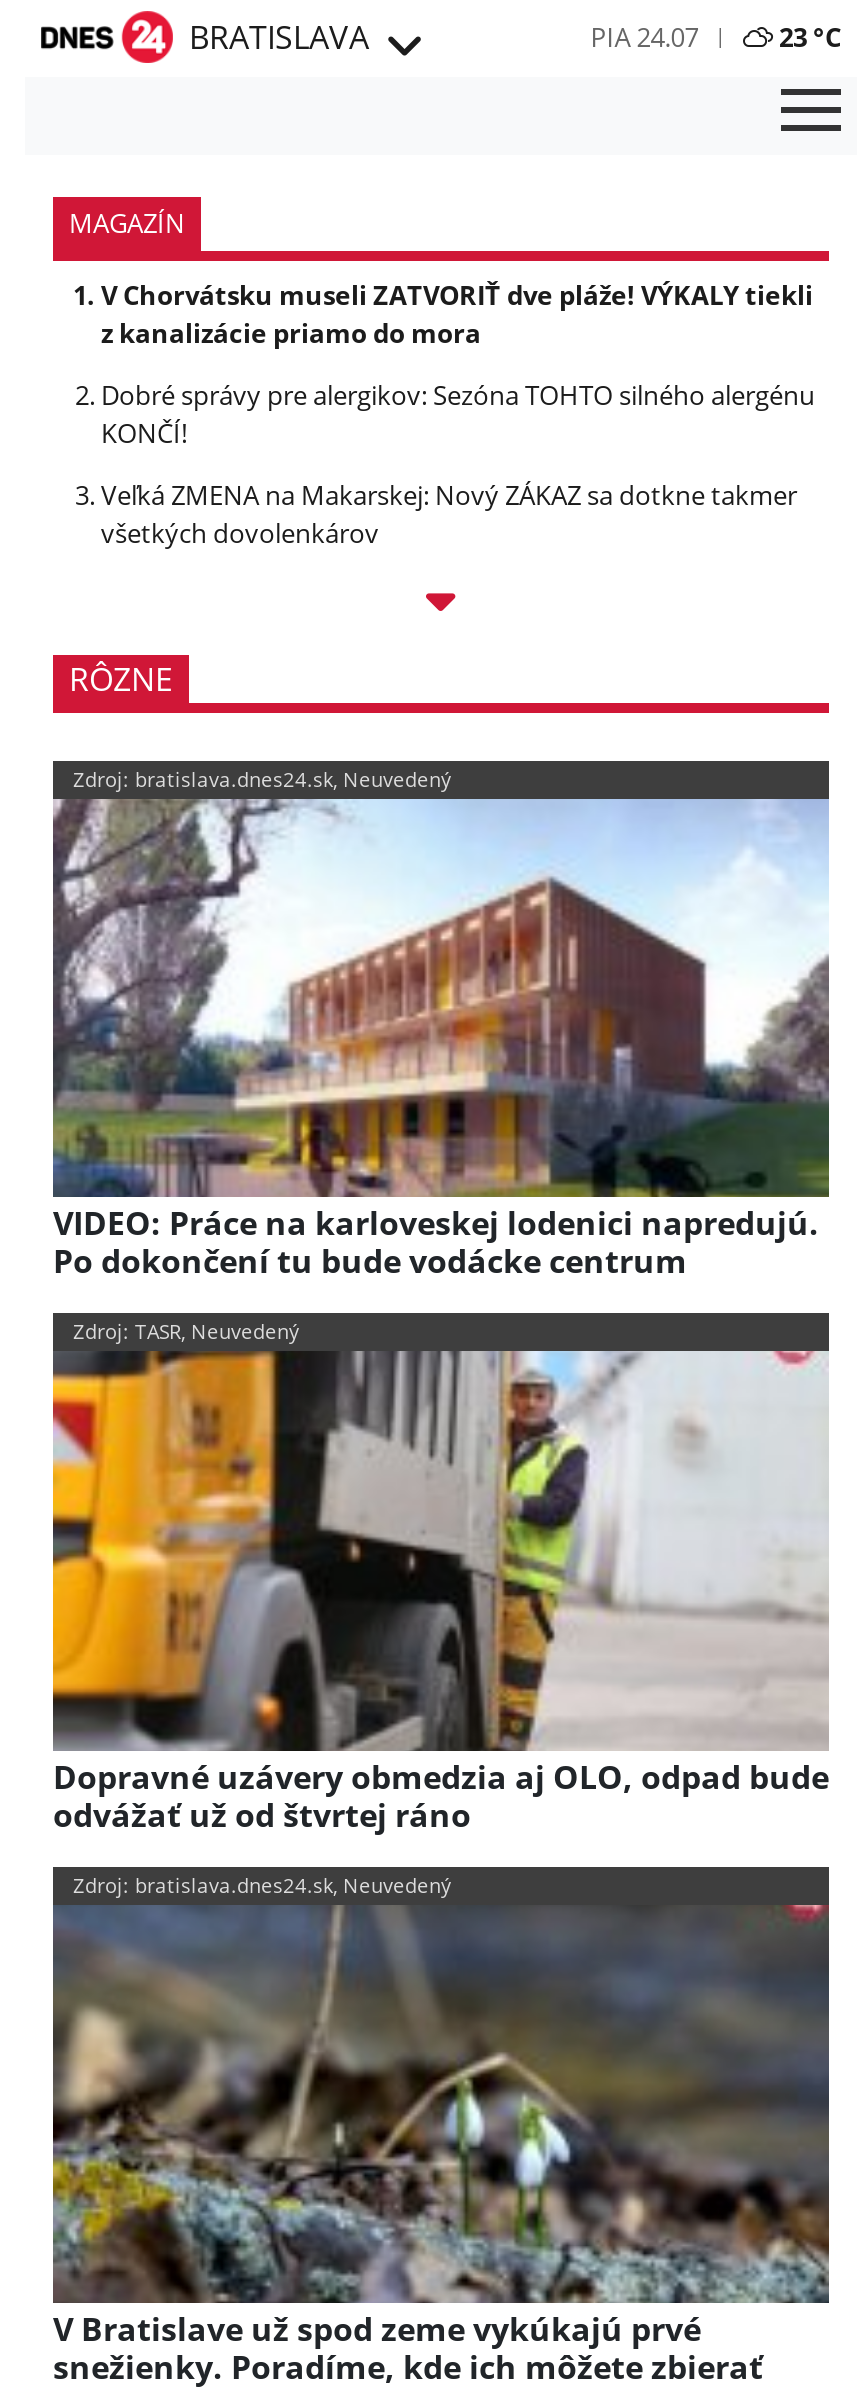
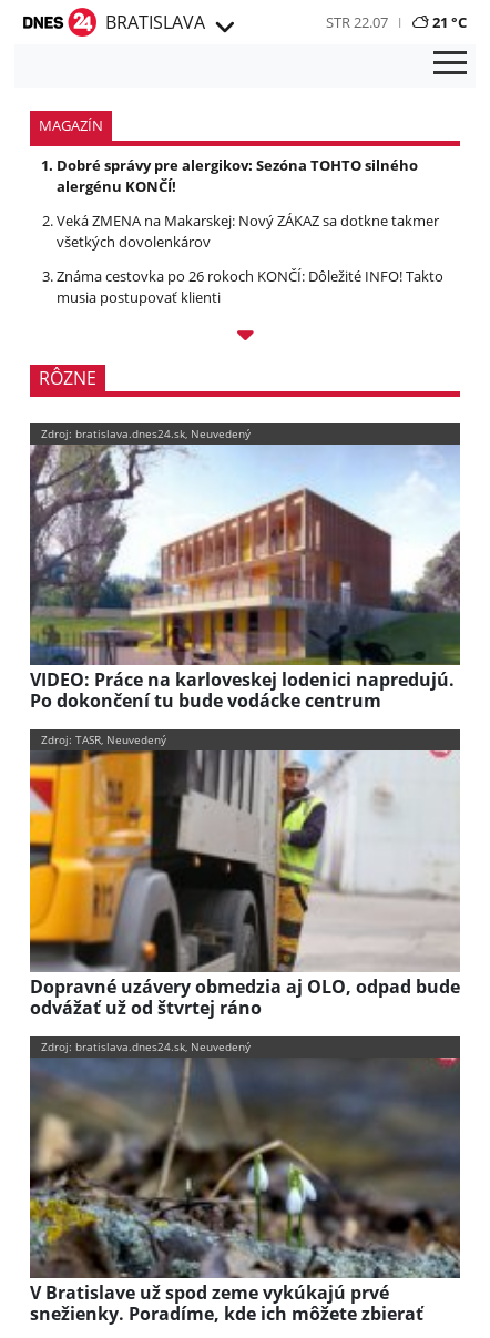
- PIA 24.07
- 23 °C
+ STR 22.07
+ 21 °C

- V Chorvátsku museli ZATVORIŤ dve pláže! VÝKALY tiekli
- z kanalizácie priamo do mora
- Dobré správy pre alergikov: Sezóna TOHTO silného alergénu
- KONČÍ!
- Veľká ZMENA na Makarskej: Nový ZÁKAZ sa dotkne takmer
+ Dobré správy pre alergikov: Sezóna TOHTO silného
+ alergénu KONČÍ!
+ Veká ZMENA na Makarskej: Nový ZÁKAZ sa dotkne takmer

moved up: všetkých dovolenkárov

+ Známa cestovka po 26 rokoch KONČÍ: Dôležité INFO! Takto
+ musia postupovať klienti
